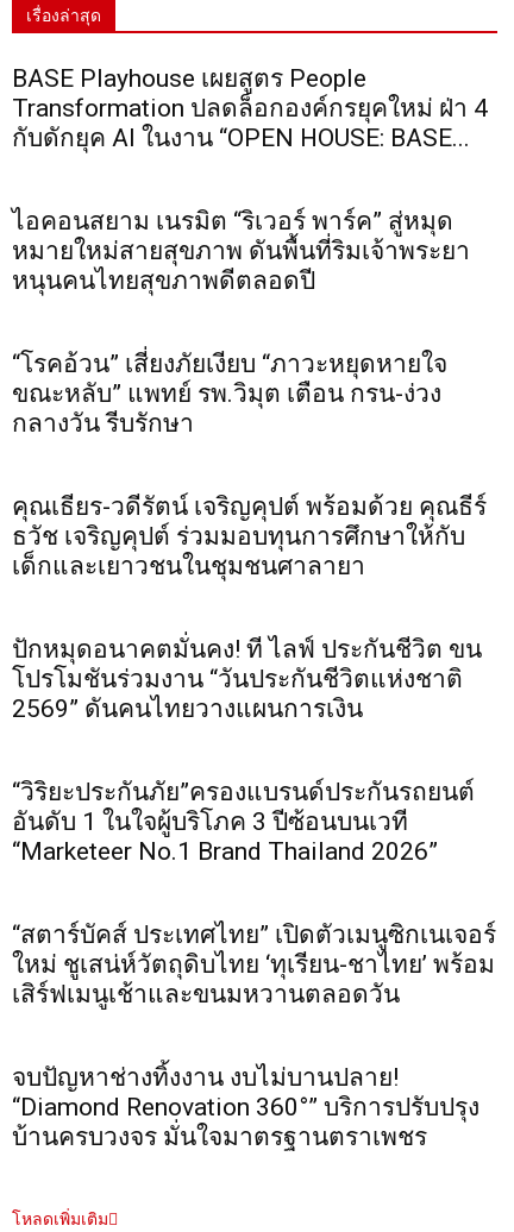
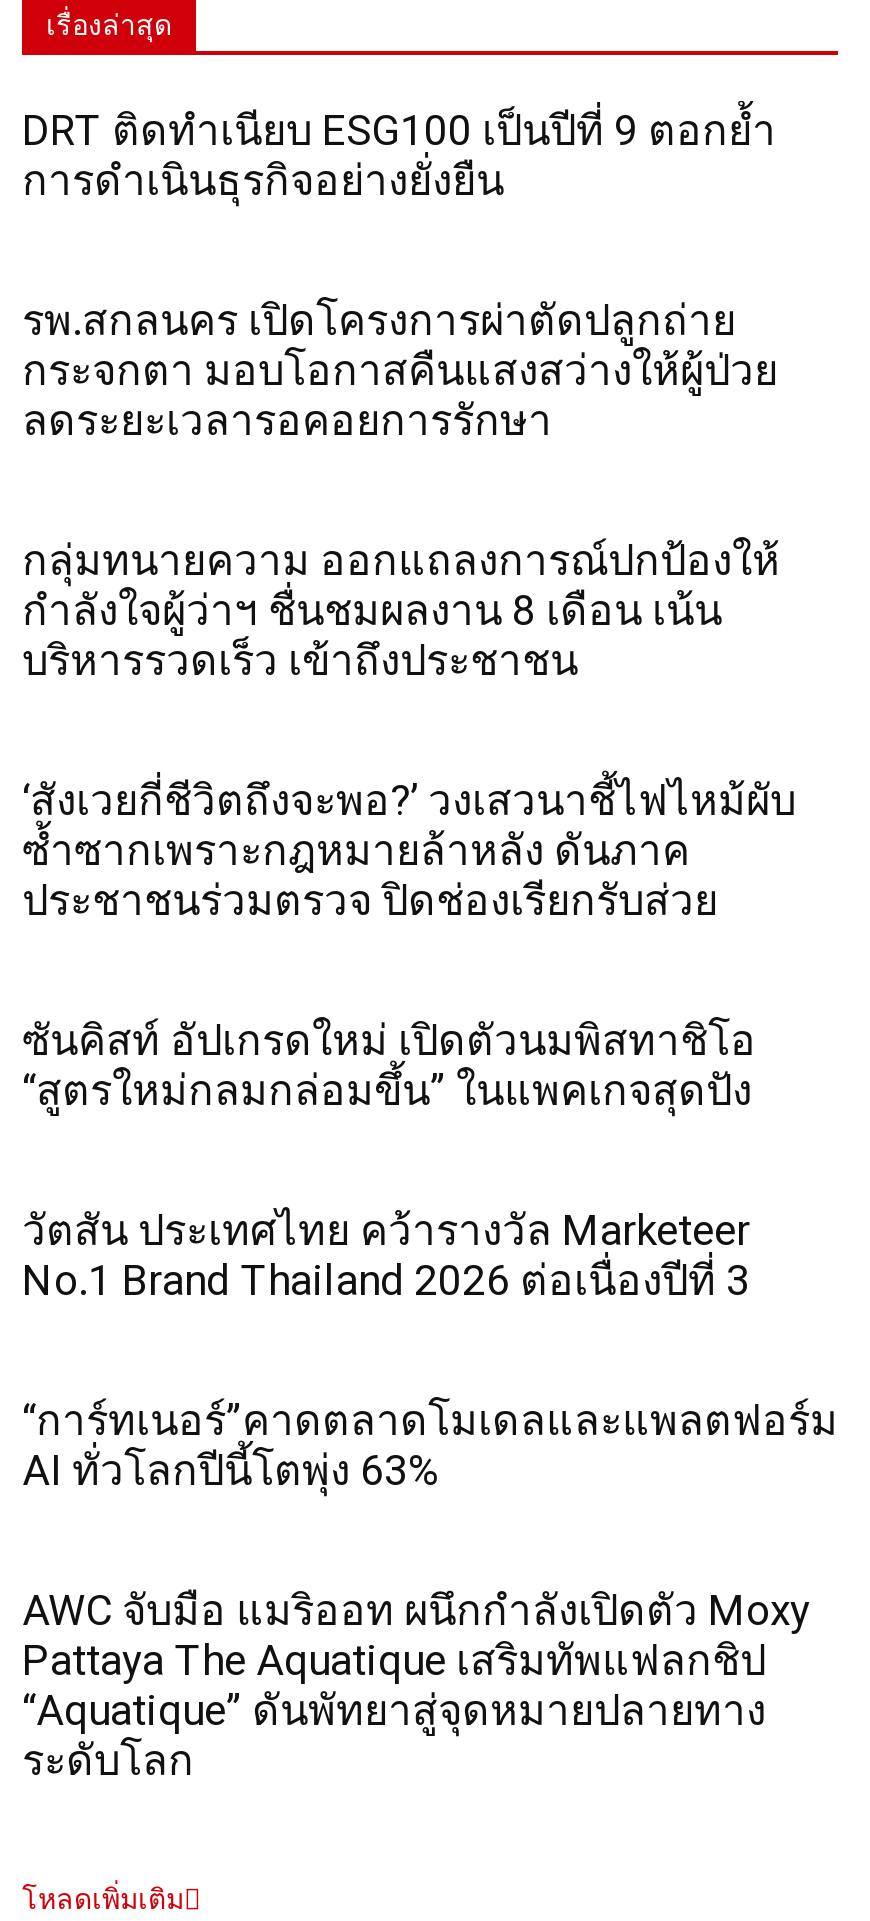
- BASE Playhouse เผยสูตร People
- Transformation ปลดล็อกองค์กรยุคใหม่ ฝ่า 4
- กับดักยุค AI ในงาน “OPEN HOUSE: BASE...
+ DRT ติดทำเนียบ ESG100 เป็นปีที่ 9 ตอกย้ำ
+ การดำเนินธุรกิจอย่างยั่งยืน

- ไอคอนสยาม เนรมิต “ริเวอร์ พาร์ค” สู่หมุด
- หมายใหม่สายสุขภาพ ดันพื้นที่ริมเจ้าพระยา
- หนุนคนไทยสุขภาพดีตลอดปี
+ รพ.สกลนคร เปิดโครงการผ่าตัดปลูกถ่าย
+ กระจกตา มอบโอกาสคืนแสงสว่างให้ผู้ป่วย
+ ลดระยะเวลารอคอยการรักษา

- “โรคอ้วน” เสี่ยงภัยเงียบ “ภาวะหยุดหายใจ
- ขณะหลับ” แพทย์ รพ.วิมุต เตือน กรน-ง่วง
- กลางวัน รีบรักษา
+ กลุ่มทนายความ ออกแถลงการณ์ปกป้องให้
+ กำลังใจผู้ว่าฯ ชื่นชมผลงาน 8 เดือน เน้น
+ บริหารรวดเร็ว เข้าถึงประชาชน

- คุณเธียร-วดีรัตน์ เจริญคุปต์ พร้อมด้วย คุณธีร์
- ธวัช เจริญคุปต์ ร่วมมอบทุนการศึกษาให้กับ
- เด็กและเยาวชนในชุมชนศาลายา
+ ‘สังเวยกี่ชีวิตถึงจะพอ?’ วงเสวนาชี้ไฟไหม้ผับ
+ ซ้ำซากเพราะกฎหมายล้าหลัง ดันภาค
+ ประชาชนร่วมตรวจ ปิดช่องเรียกรับส่วย

- ปักหมุดอนาคตมั่นคง! ที ไลฟ์ ประกันชีวิต ขน
- โปรโมชันร่วมงาน “วันประกันชีวิตแห่งชาติ
- 2569” ดันคนไทยวางแผนการเงิน
+ ซันคิสท์ อัปเกรดใหม่ เปิดตัวนมพิสทาชิโอ
+ “สูตรใหม่กลมกล่อมขึ้น” ในแพคเกจสุดปัง

- “วิริยะประกันภัย”ครองแบรนด์ประกันรถยนต์
- อันดับ 1 ในใจผู้บริโภค 3 ปีซ้อนบนเวที
- “Marketeer No.1 Brand Thailand 2026”
+ วัตสัน ประเทศไทย คว้ารางวัล Marketeer
+ No.1 Brand Thailand 2026 ต่อเนื่องปีที่ 3

- “สตาร์บัคส์ ประเทศไทย” เปิดตัวเมนูซิกเนเจอร์
- ใหม่ ชูเสน่ห์วัตถุดิบไทย ‘ทุเรียน-ชาไทย’ พร้อม
- เสิร์ฟเมนูเช้าและขนมหวานตลอดวัน
+ “การ์ทเนอร์”คาดตลาดโมเดลและแพลตฟอร์ม
+ AI ทั่วโลกปีนี้โตพุ่ง 63%

- จบปัญหาช่างทิ้งงาน งบไม่บานปลาย!
- “Diamond Renovation 360°” บริการปรับปรุง
- บ้านครบวงจร มั่นใจมาตรฐานตราเพชร
+ AWC จับมือ แมริออท ผนึกกำลังเปิดตัว Moxy
+ Pattaya The Aquatique เสริมทัพแฟลกชิป
+ “Aquatique” ดันพัทยาสู่จุดหมายปลายทาง
+ ระดับโลก
